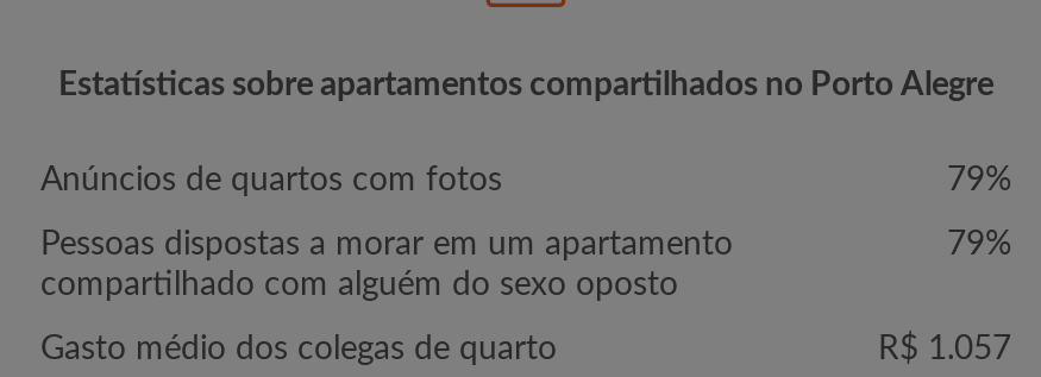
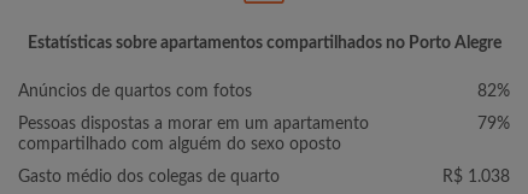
- 79%
+ 82%

- R$ 1.057
+ R$ 1.038
